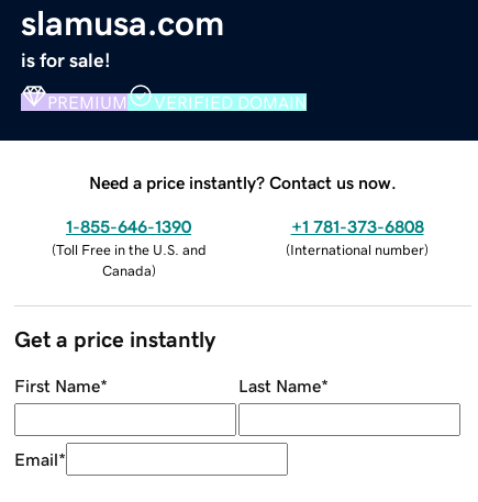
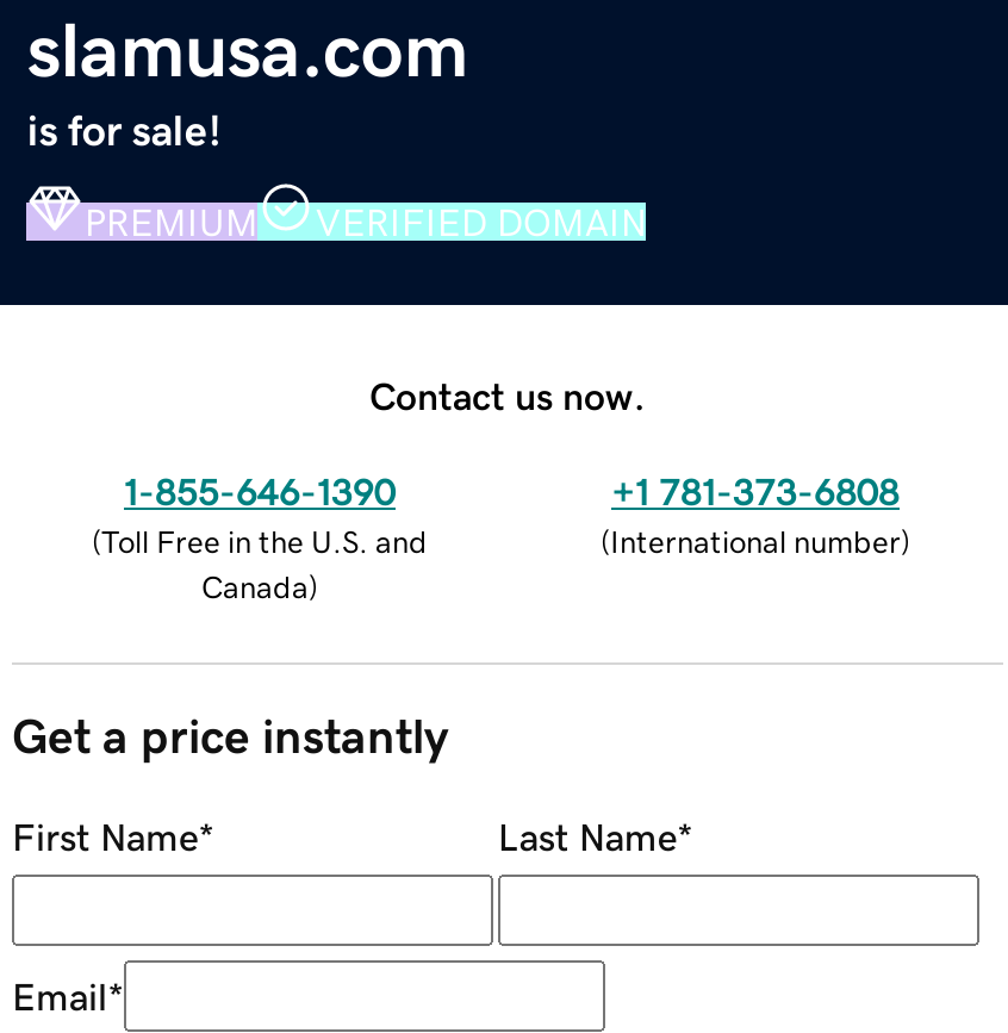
- Need a price instantly? Contact us now.
+ Contact us now.
